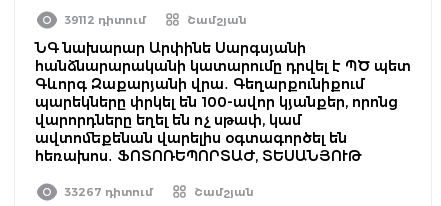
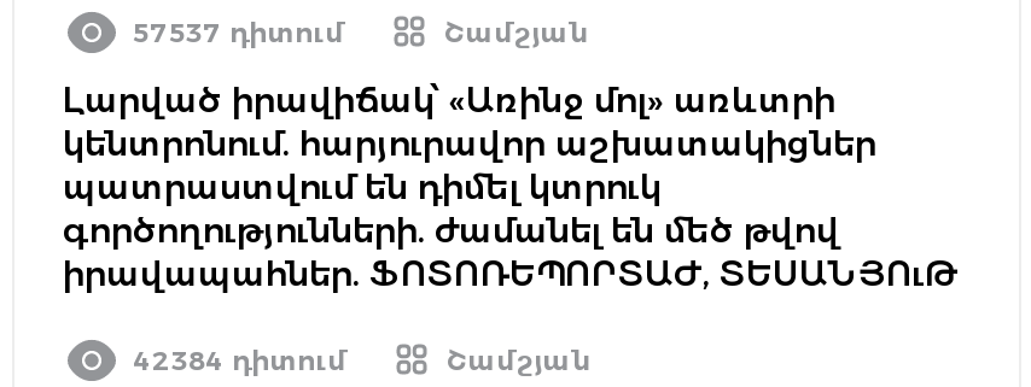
- 39112 դիտում
+ 57537 դիտում

- ՆԳ նախարար Արփինե Սարգսյանի
- հանձնարարականի կատարումը դրվել է ՊԾ պետ
- Գևորգ Զաքարյանի վրա․ Գեղարքունիքում
- պարեկները փրկել են 100-ավոր կյանքեր, որոնց
- վարորդները եղել են ոչ սթափ, կամ
- ավտոմեքենան վարելիս օգտագործել են
- հեռախոս․ ՖՈՏՈՌԵՊՈՐՏԱԺ, ՏԵՍԱՆՅՈՒԹ
+ Լարված իրավիճակ՝ «Առինջ մոլ» առևտրի
+ կենտրոնում. հարյուրավոր աշխատակիցներ
+ պատրաստվում են դիմել կտրուկ
+ գործողությունների. ժամանել են մեծ թվով
+ իրավապահներ. ՖՈՏՈՌԵՊՈՐՏԱԺ, ՏԵՍԱՆՅՈւԹ

- 33267 դիտում
+ 42384 դիտում
